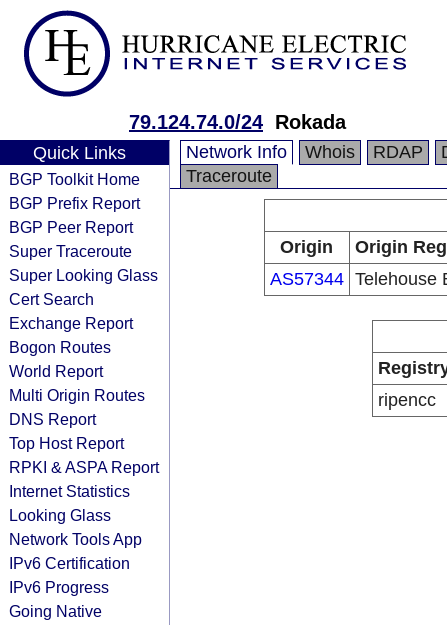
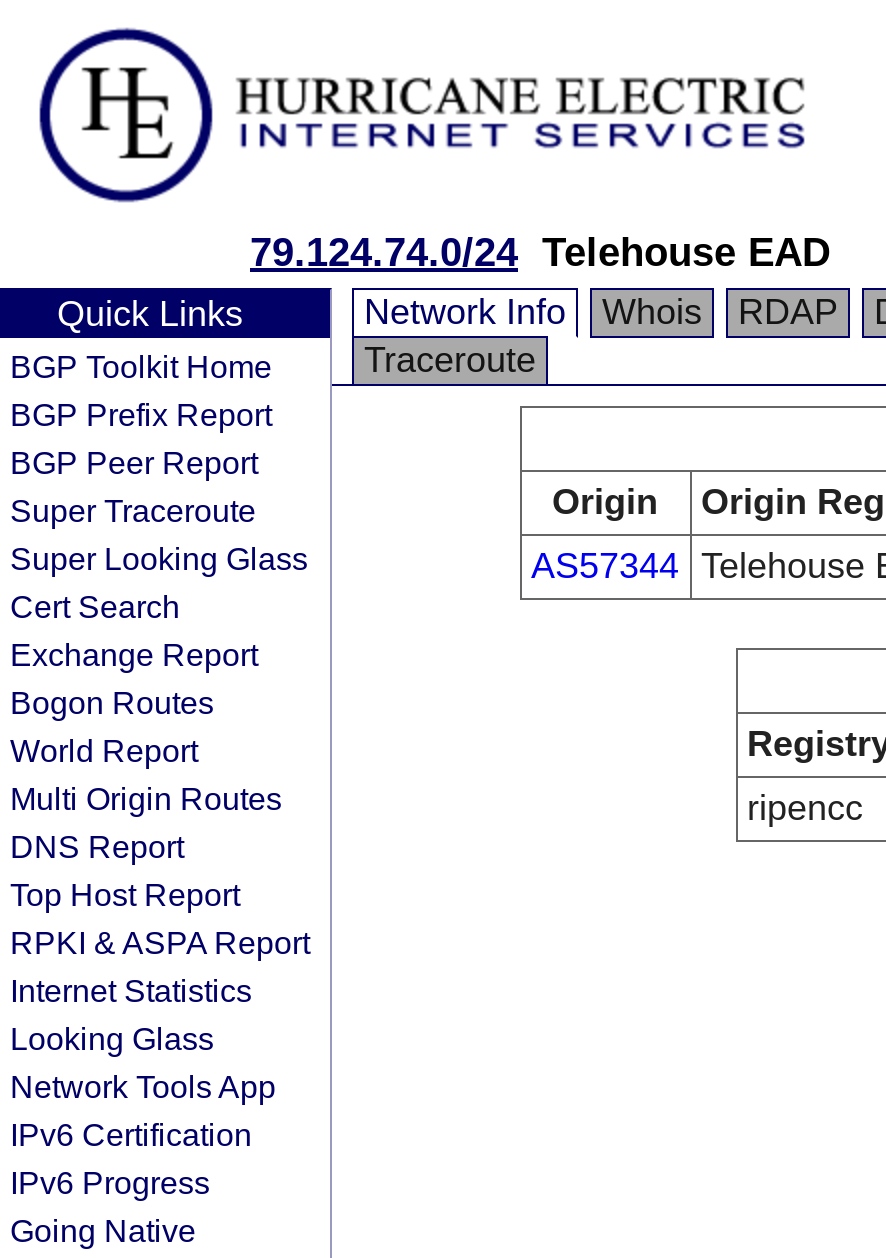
- 79.124.74.0/24 Rokada
+ 79.124.74.0/24 Telehouse EAD
